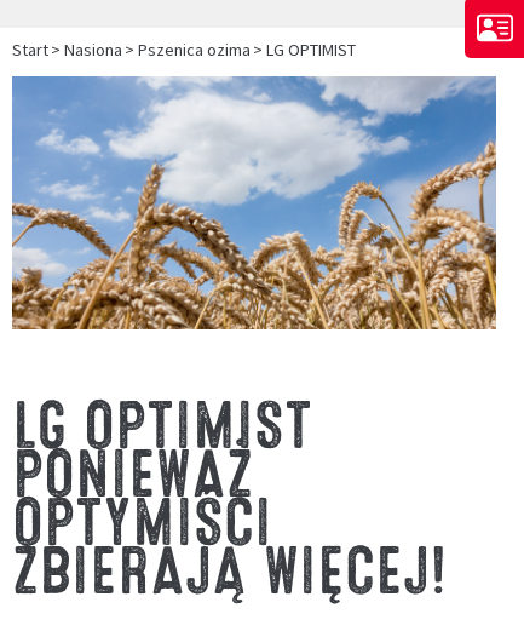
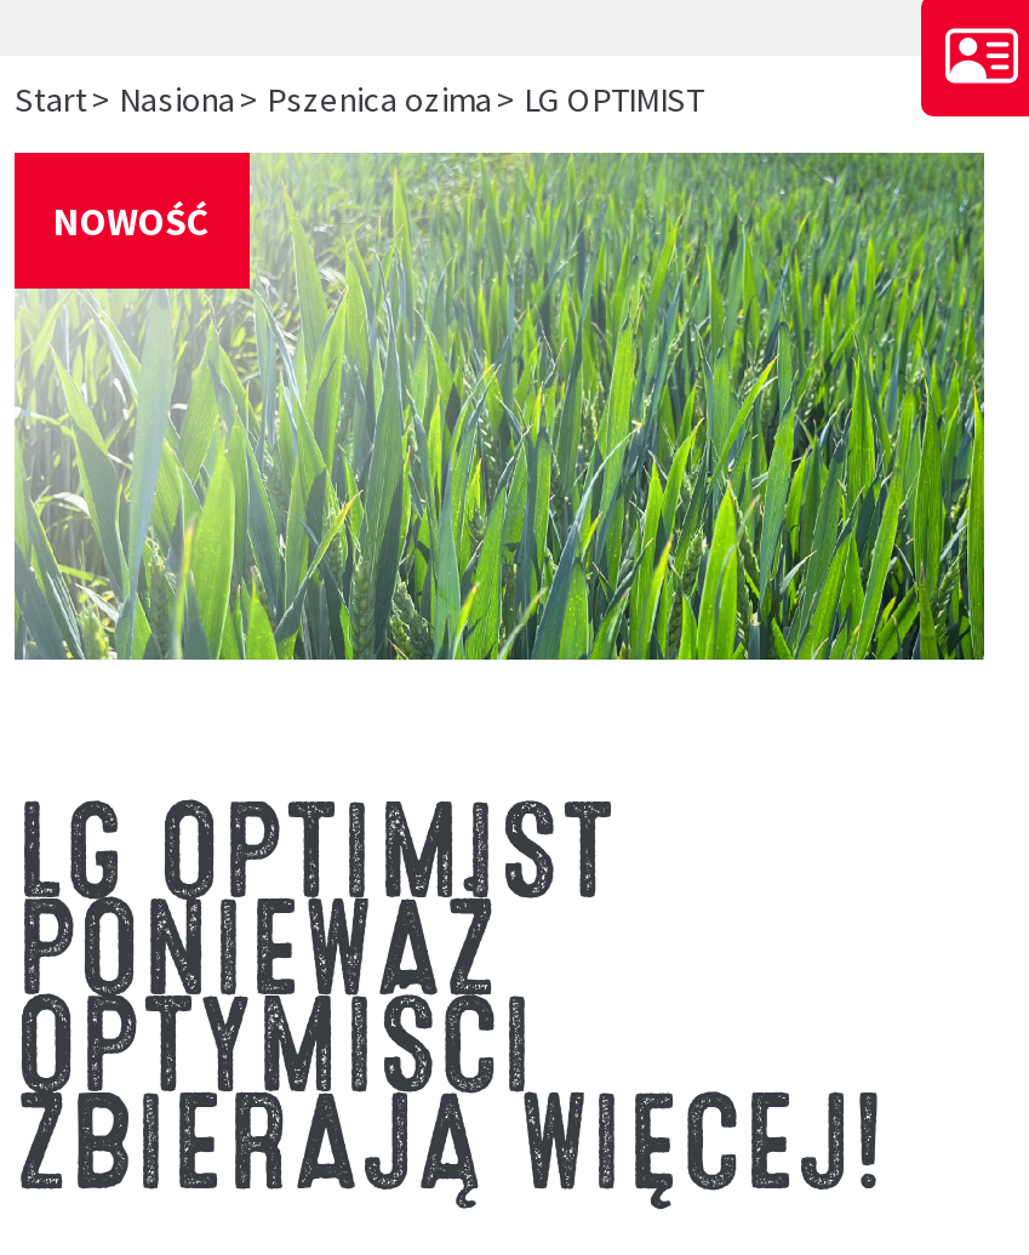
+ NOWOŚĆ

- [image]
+ [image]
